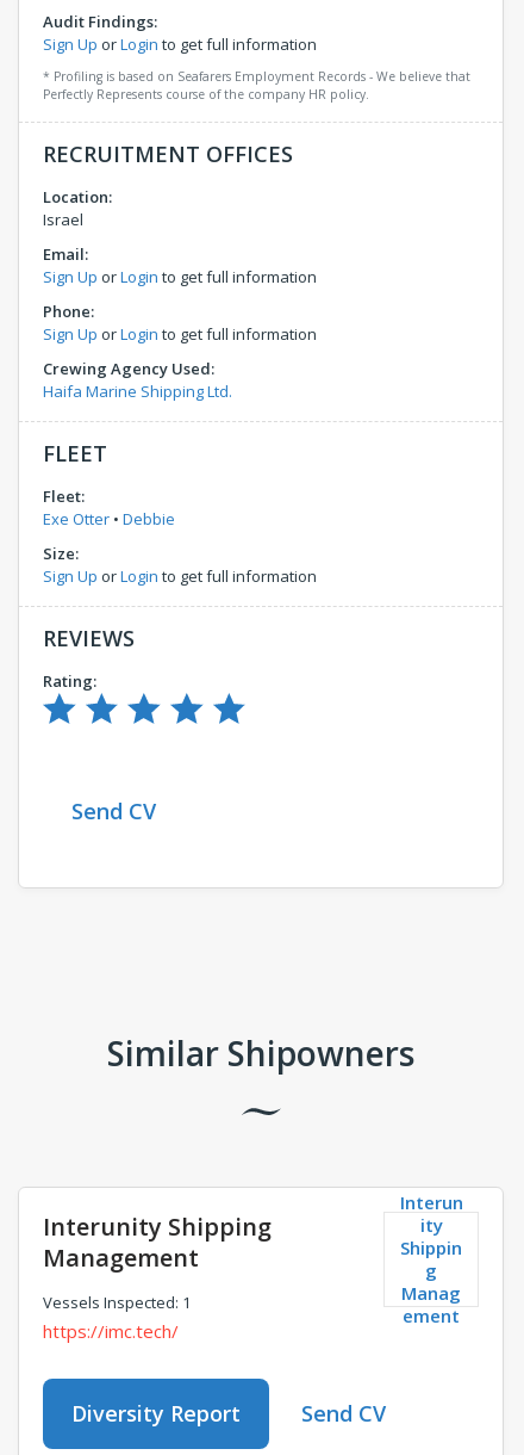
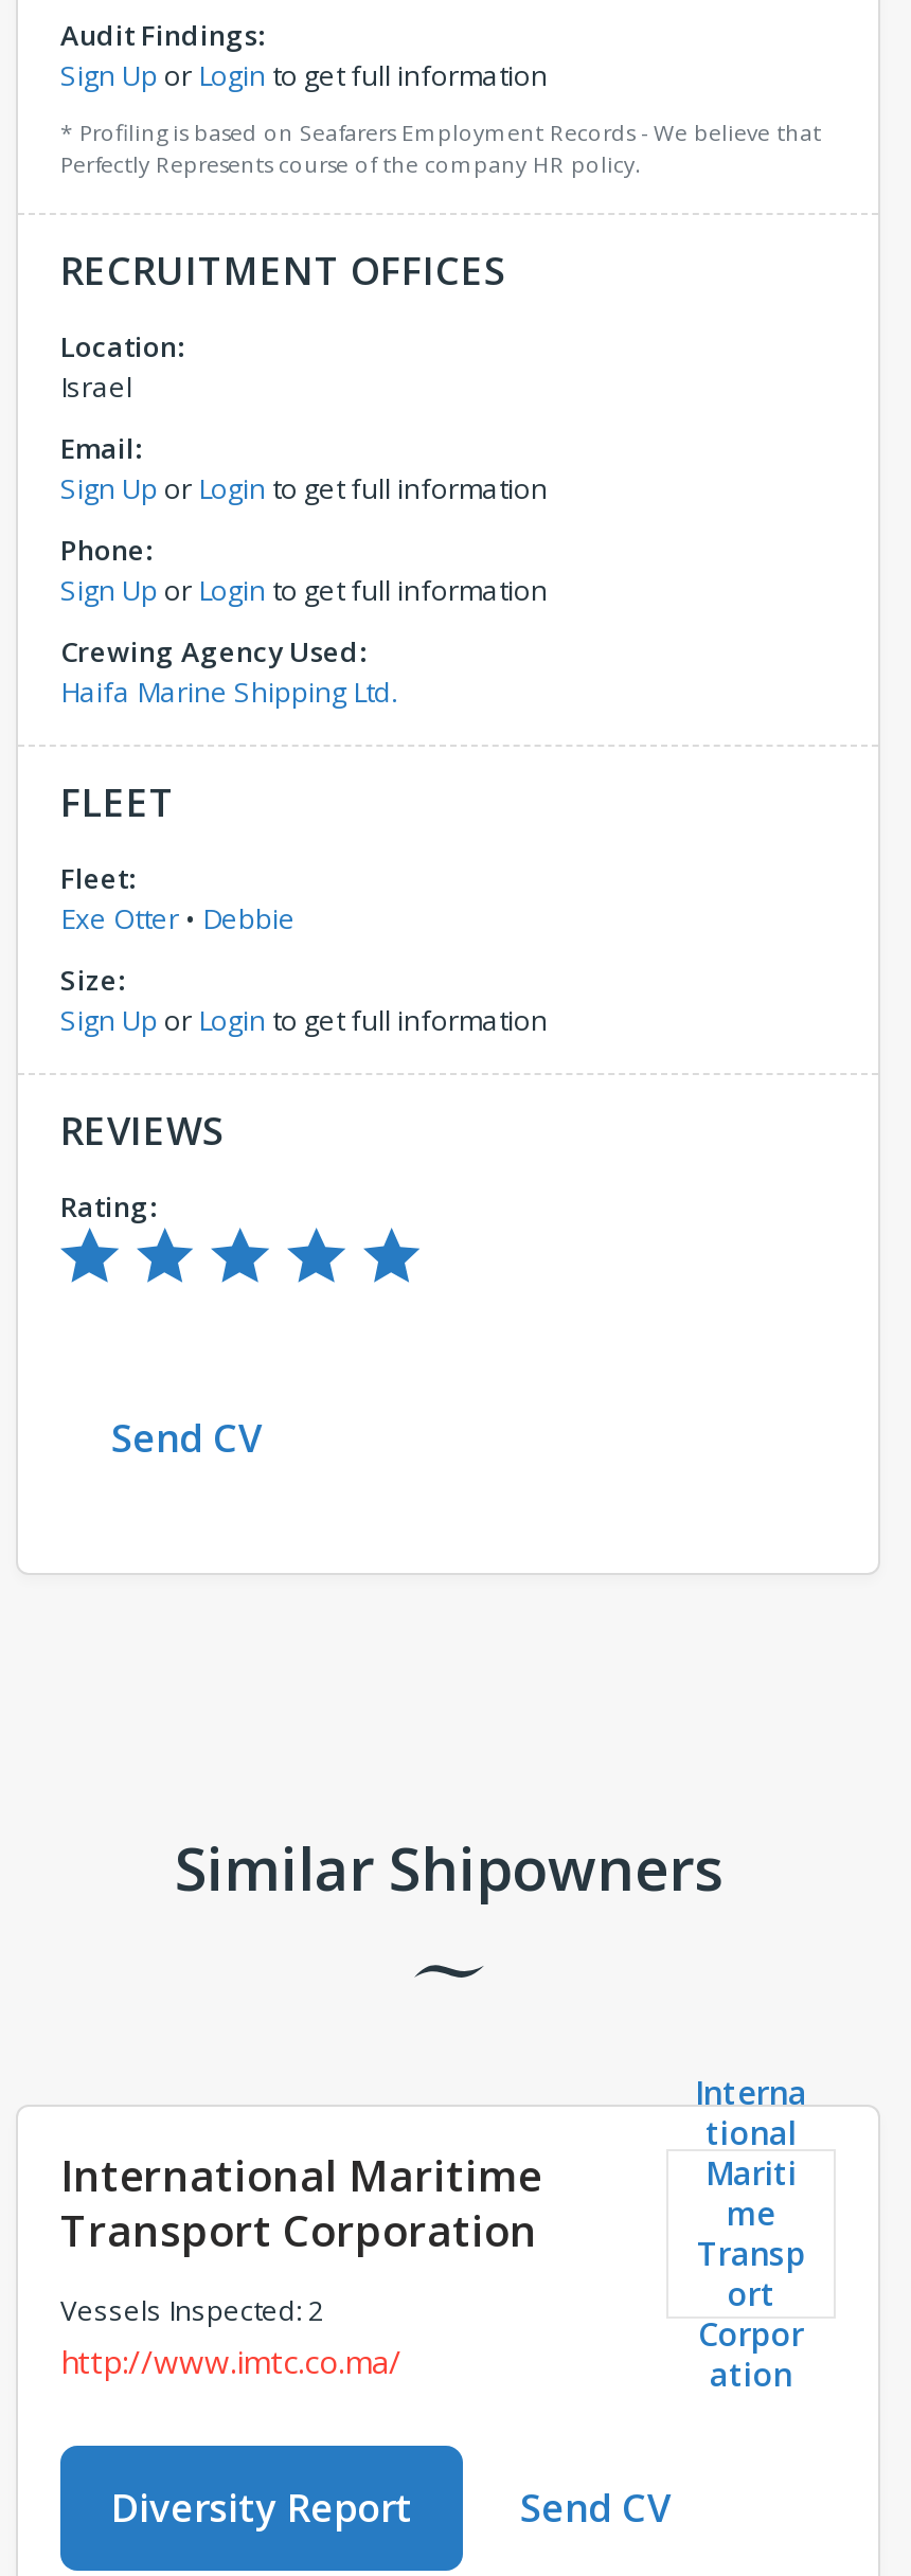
- Interun
- ity
- Shippin
- g
- Manag
- ement
+ Interna
+ tional
+ Mariti
+ me
+ Transp
+ ort
+ Corpor
+ ation

- Interunity Shipping
- Management
+ International Maritime
+ Transport Corporation

- Vessels Inspected: 1
- https://imc.tech/
+ Vessels Inspected: 2
+ http://www.imtc.co.ma/
